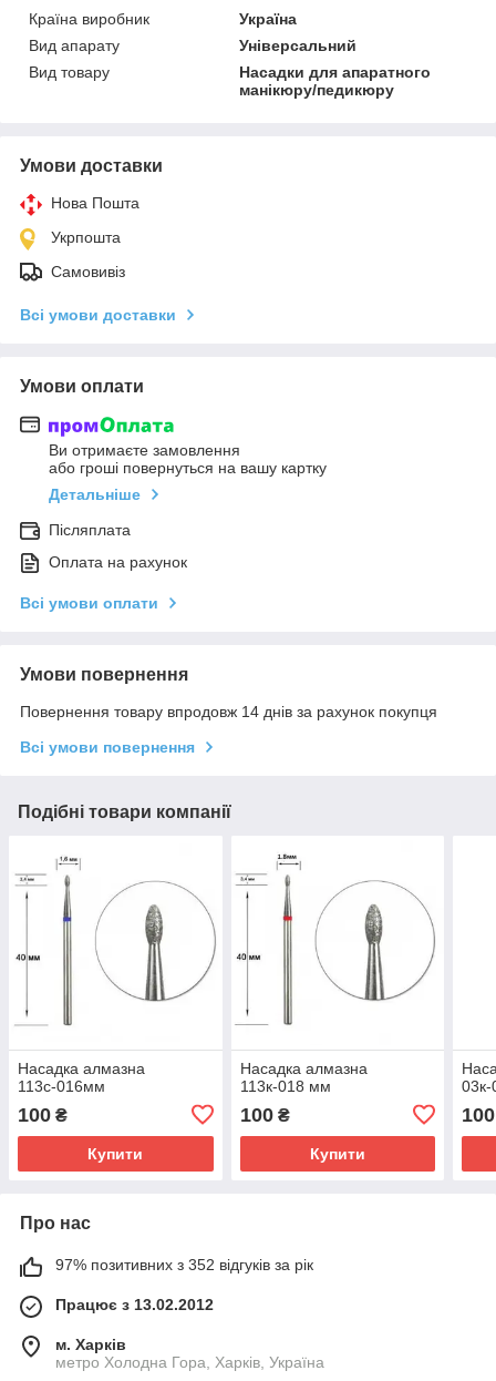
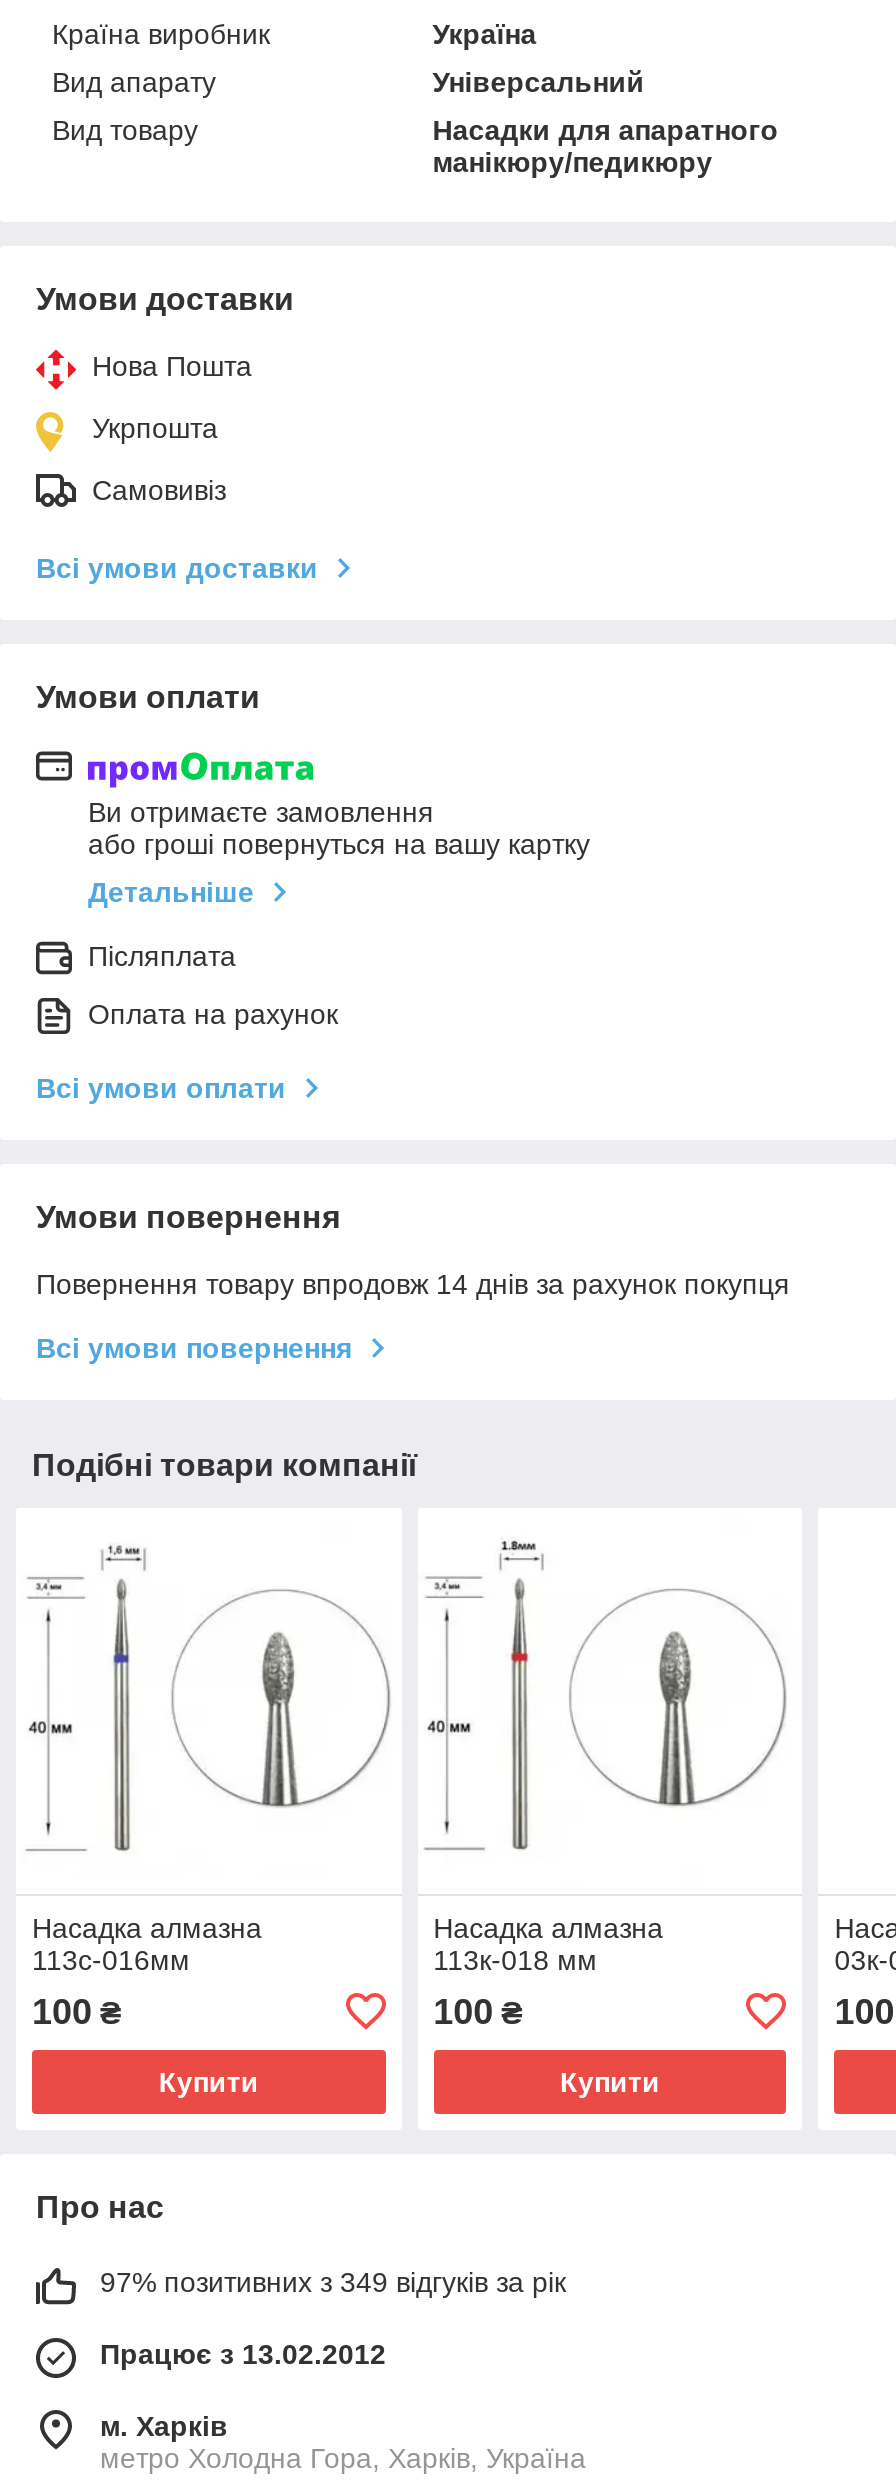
- 97% позитивних з 352 відгуків за рік
+ 97% позитивних з 349 відгуків за рік
